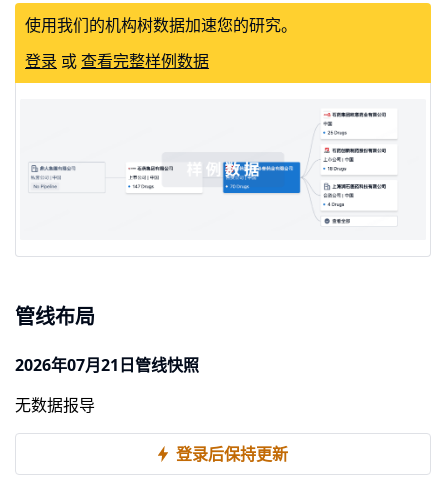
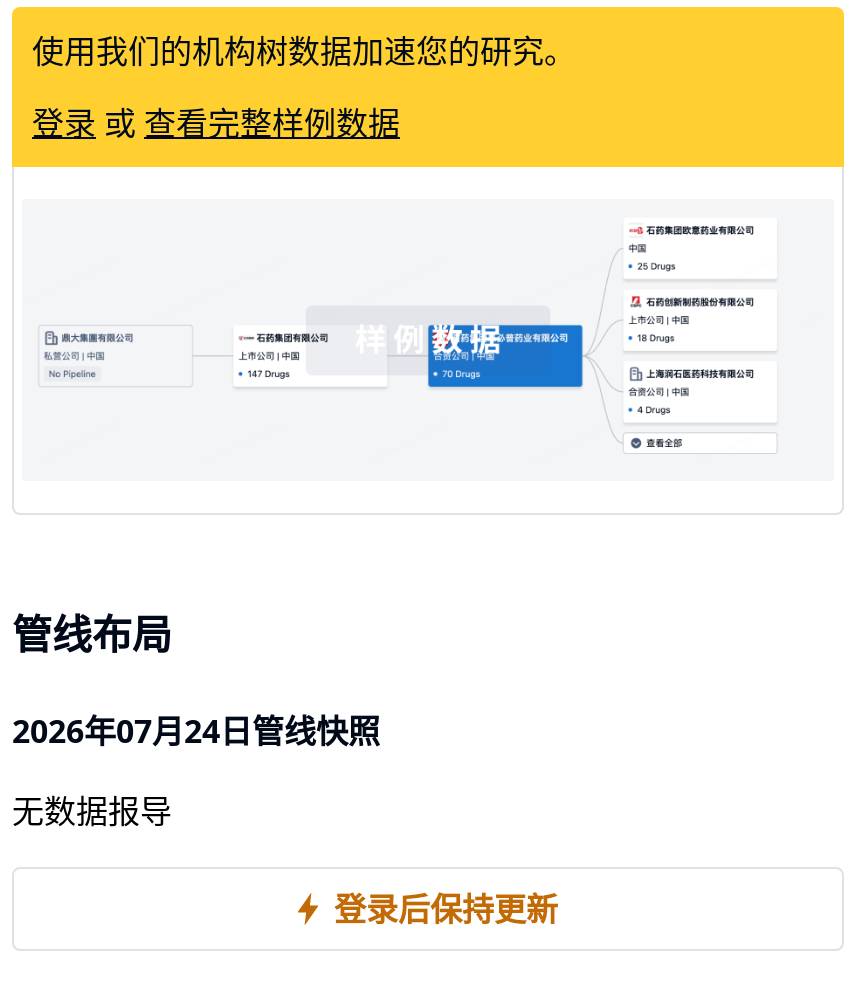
- 2026年07月21日管线快照
+ 2026年07月24日管线快照
